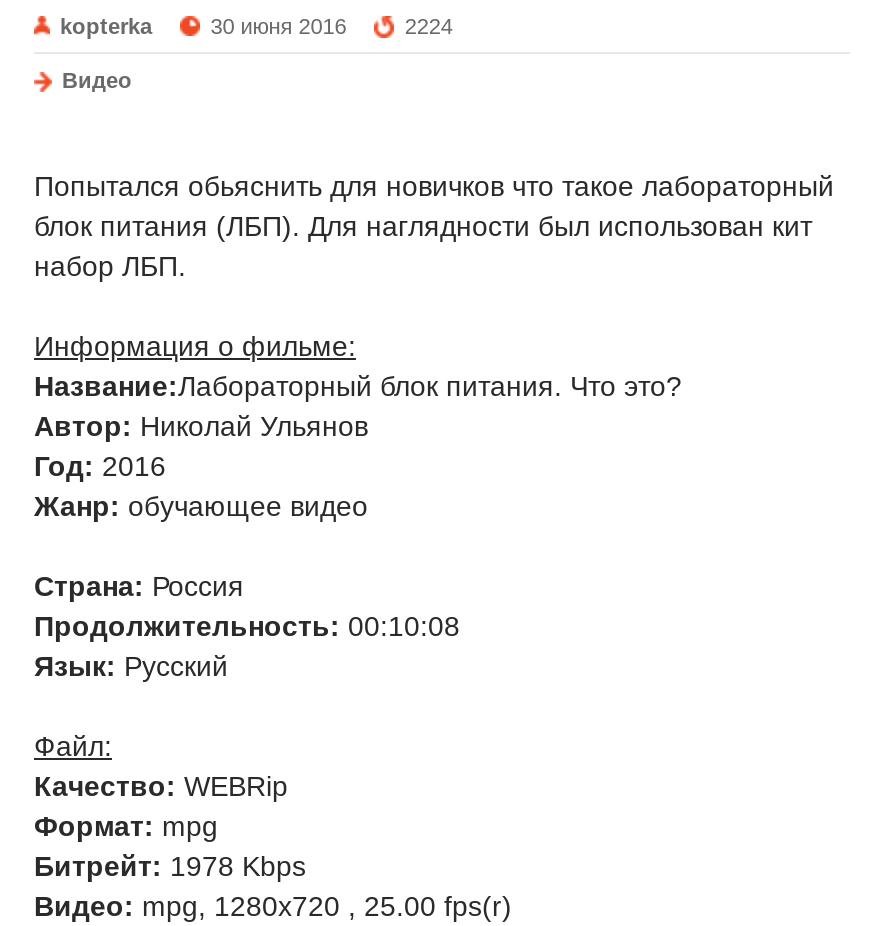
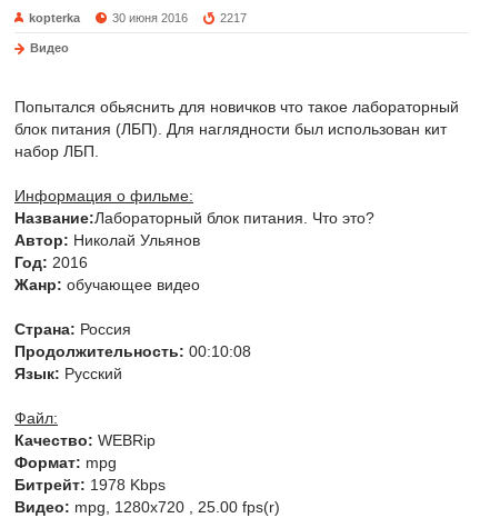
- 2224
+ 2217
